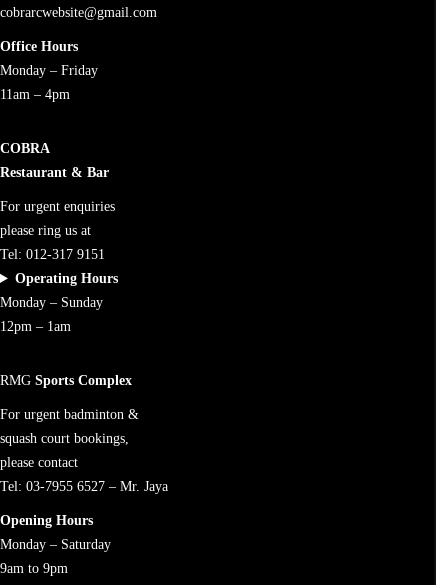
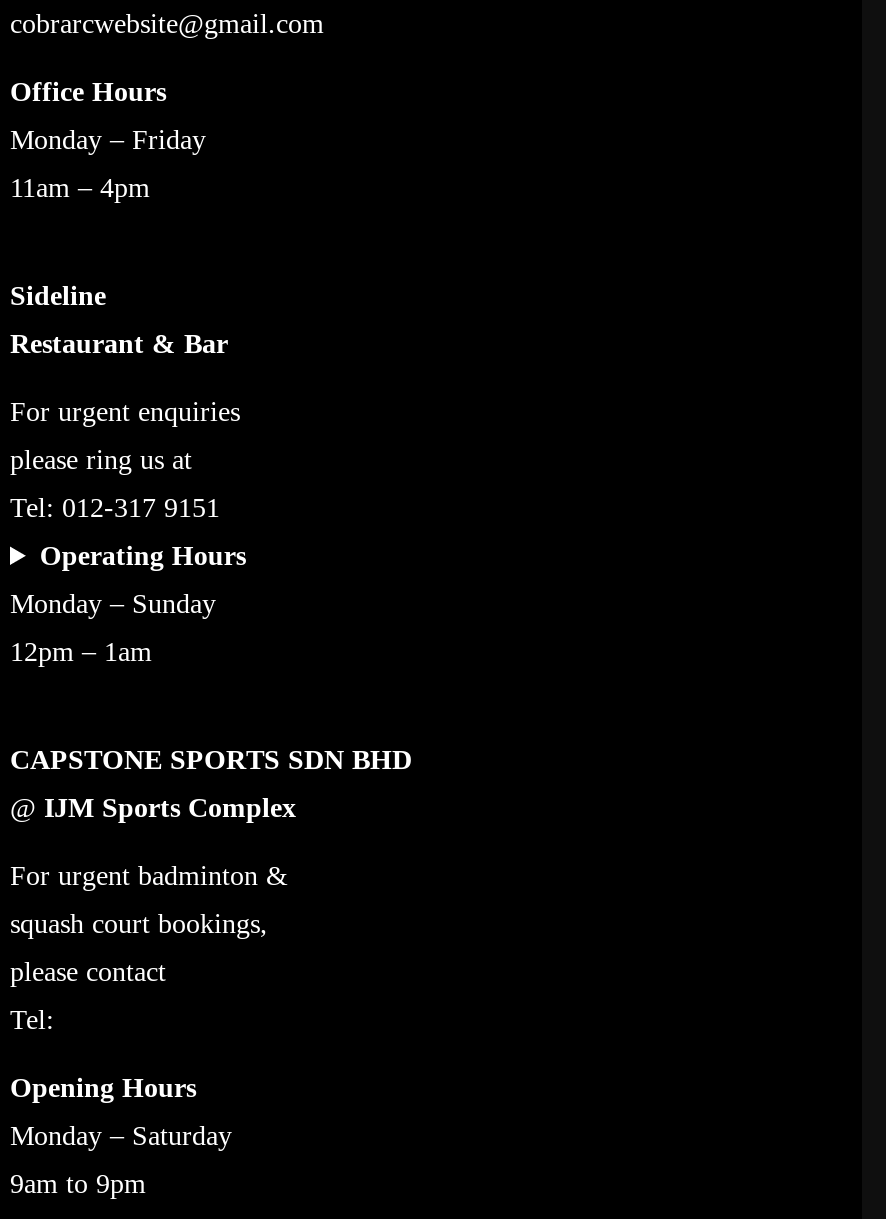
- COBRA
+ Sideline

- RMG Sports Complex
+ CAPSTONE SPORTS SDN BHD
+ @ IJM Sports Complex

- Tel: 03-7955 6527 – Mr. Jaya
+ Tel:
